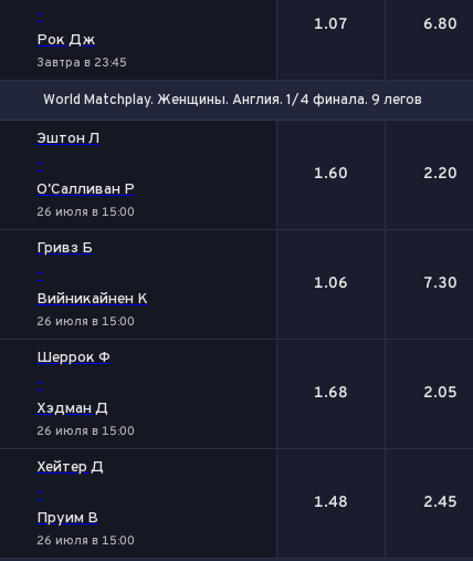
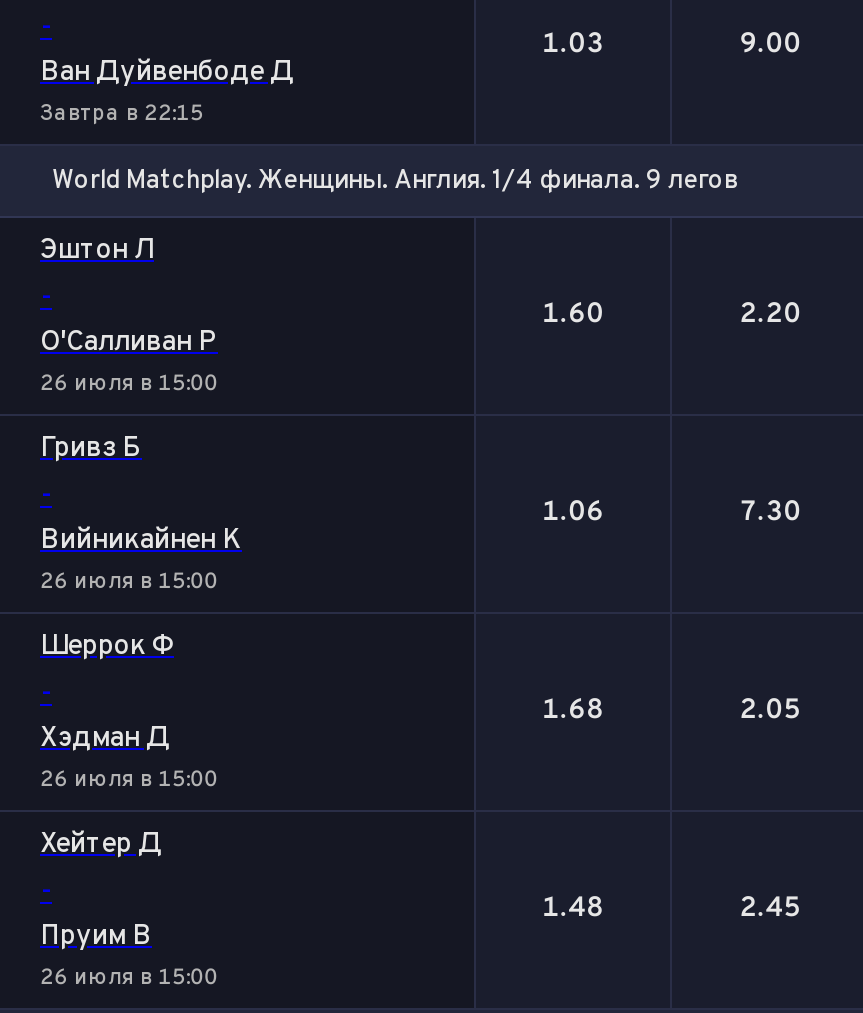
- 1.07
- 6.80
+ 1.03
+ 9.00

- Рок Дж
- Завтра в 23:45
+ Ван Дуйвенбоде Д
+ Завтра в 22:15
